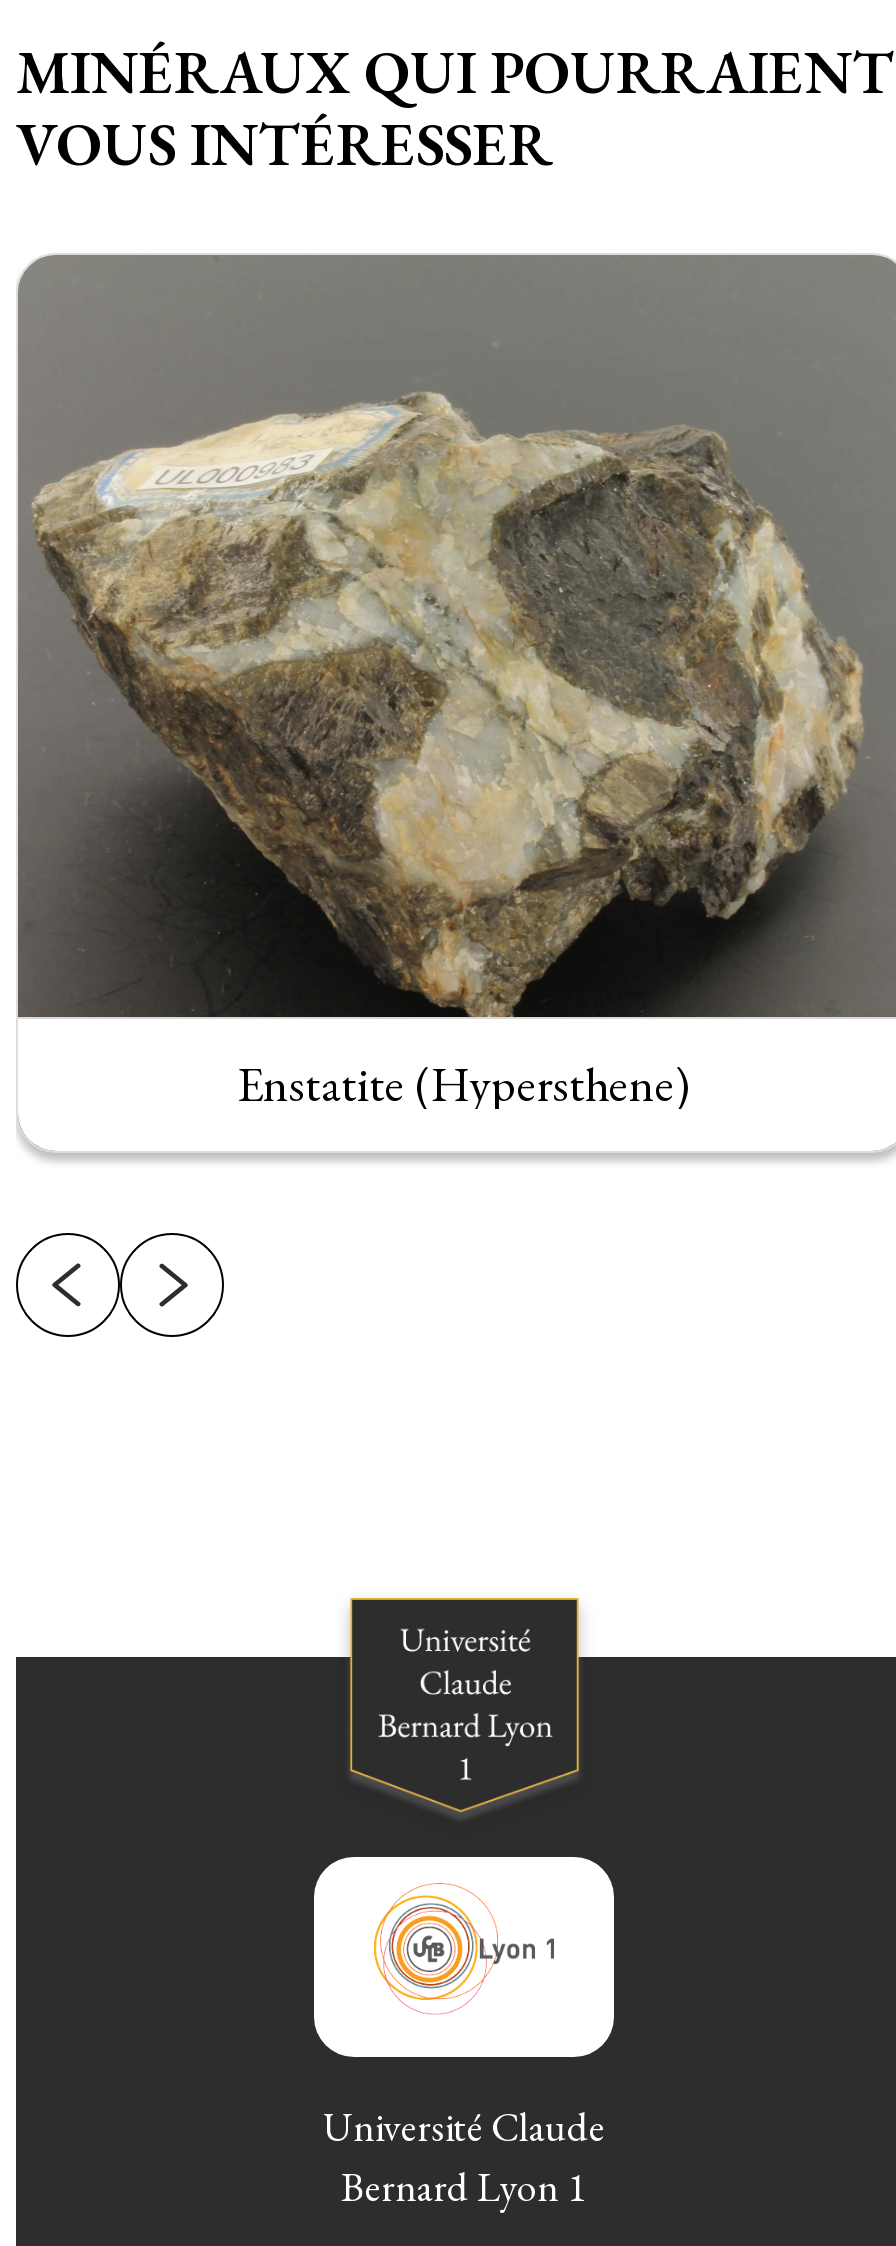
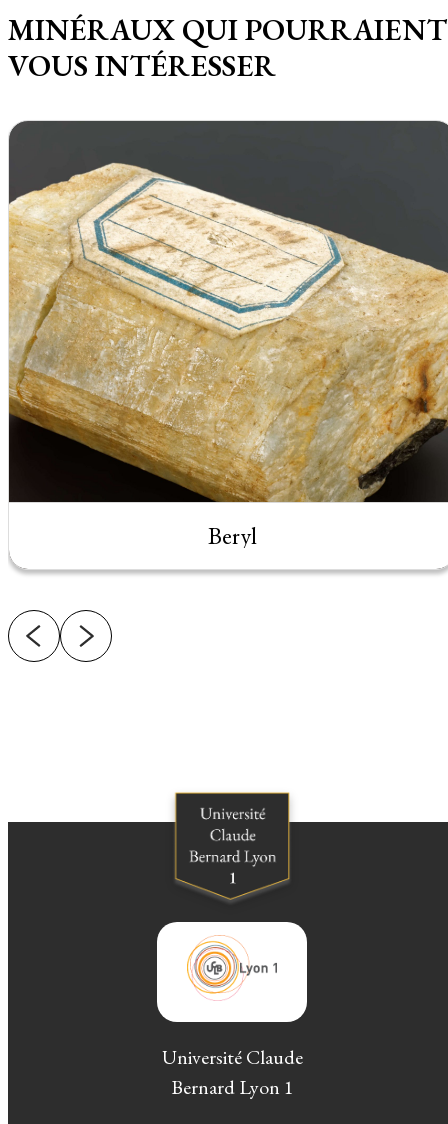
- [image]
- Enstatite (Hypersthene)
+ [image]
+ Beryl
